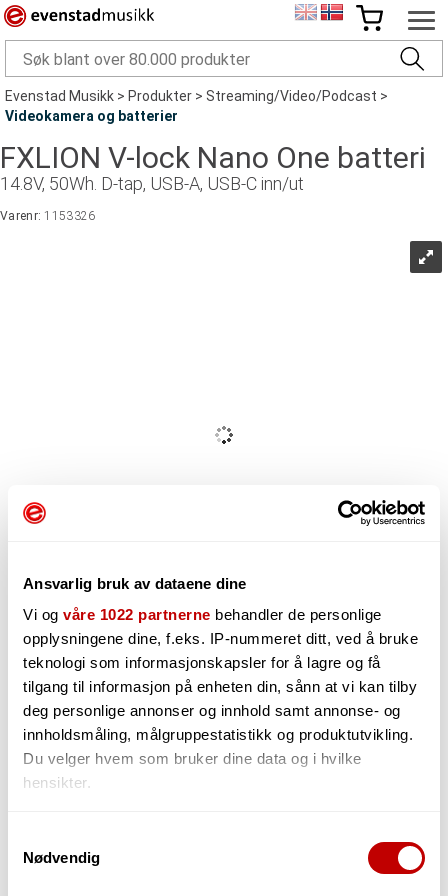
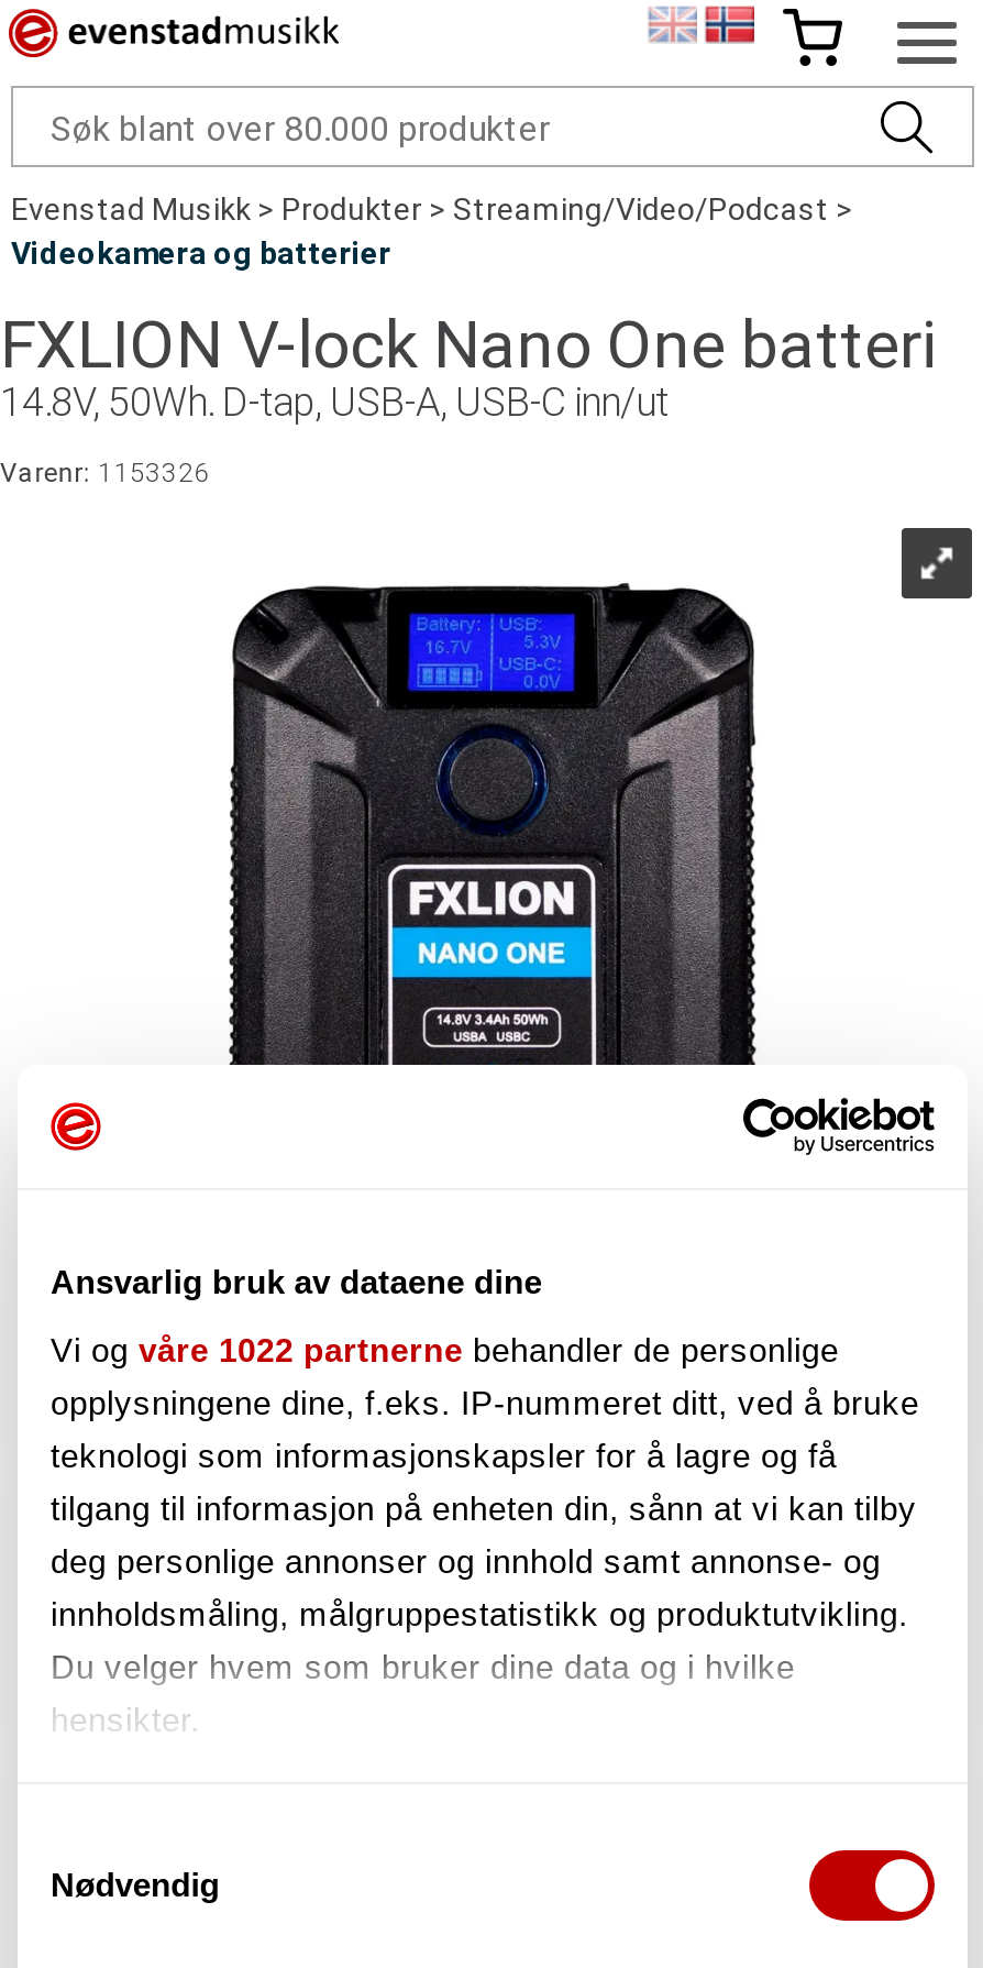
+ [image]
